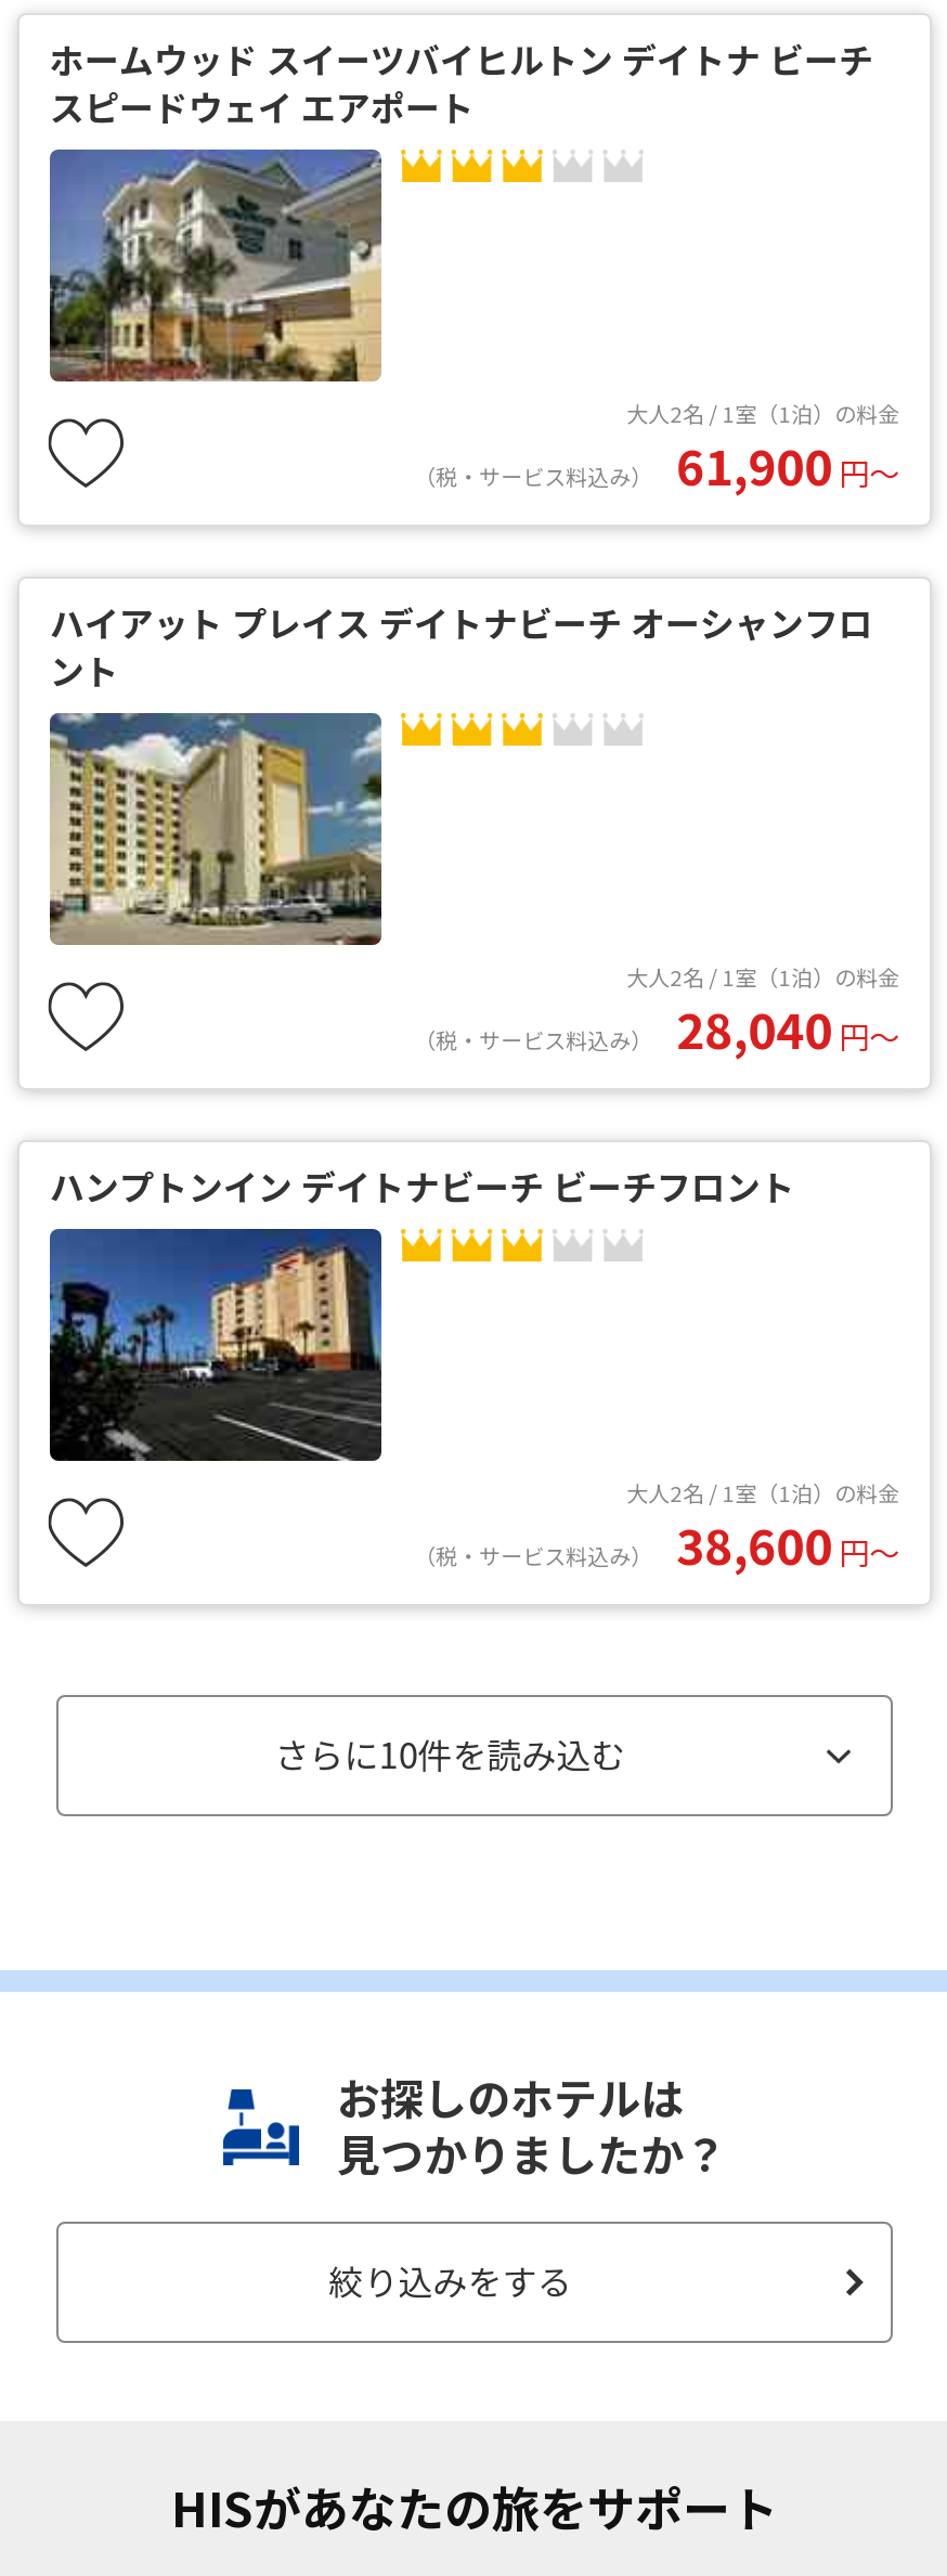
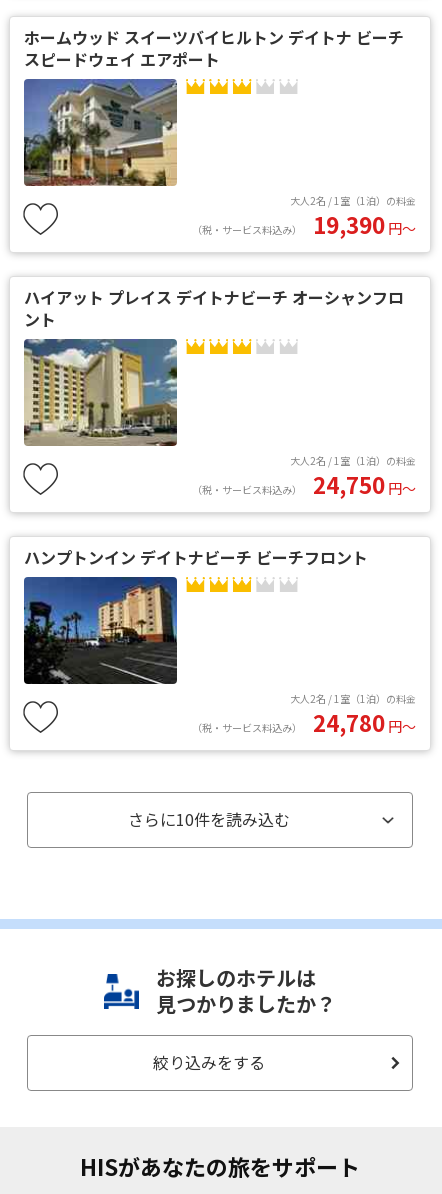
- （税・サービス料込み） 61,900 円〜
+ （税・サービス料込み） 19,390 円〜

- （税・サービス料込み） 28,040 円〜
+ （税・サービス料込み） 24,750 円〜

- （税・サービス料込み） 38,600 円〜
+ （税・サービス料込み） 24,780 円〜
